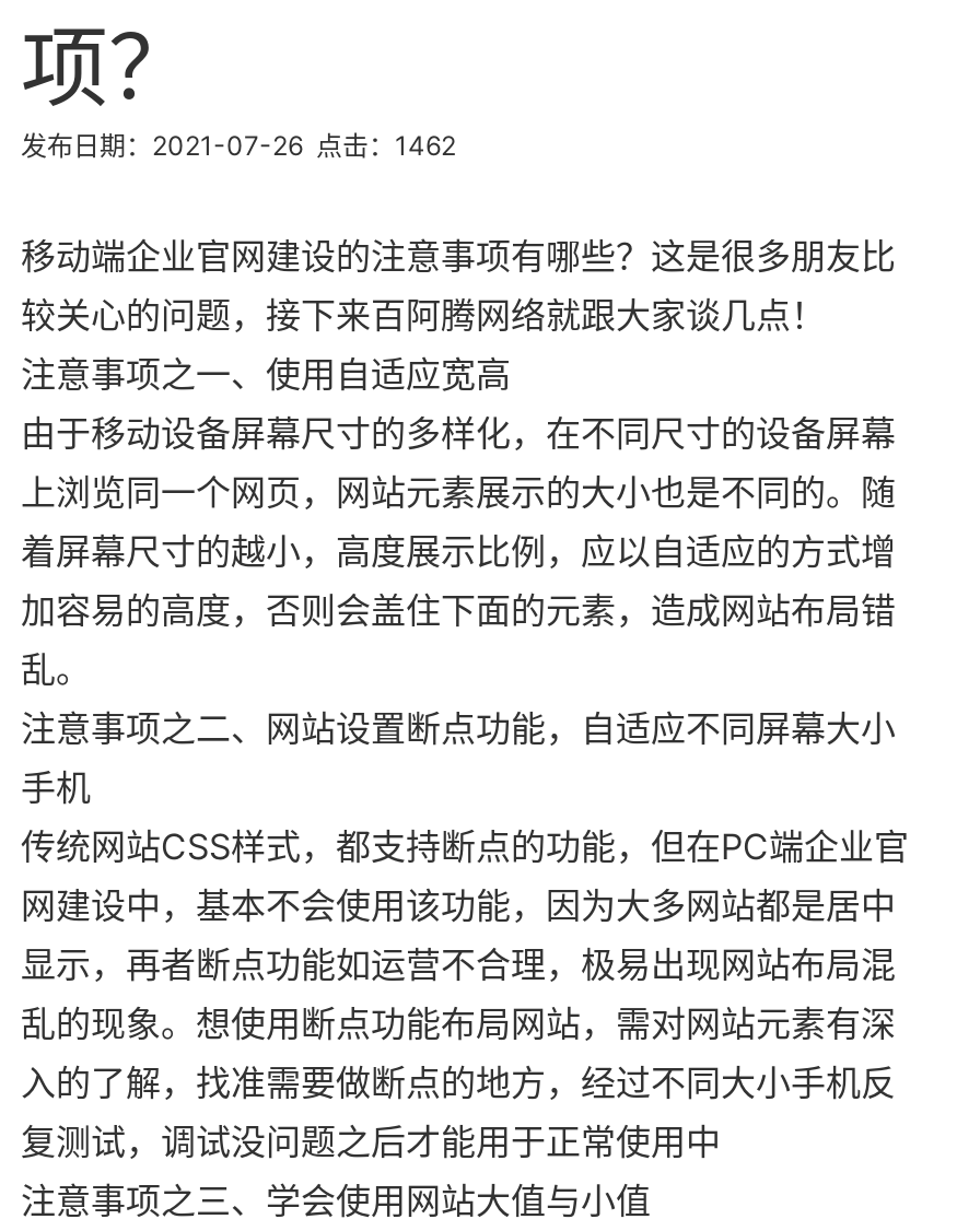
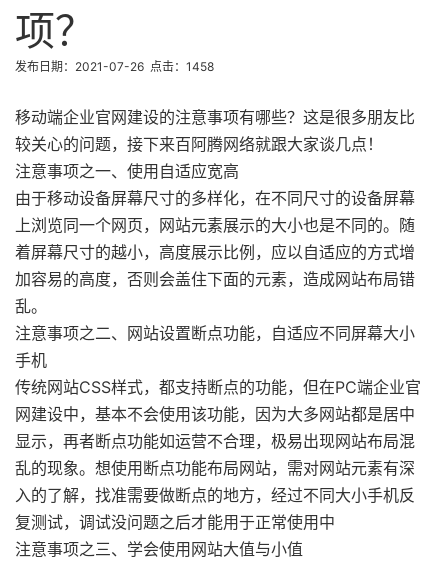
- 发布日期：2021-07-26 点击：1462
+ 发布日期：2021-07-26 点击：1458
